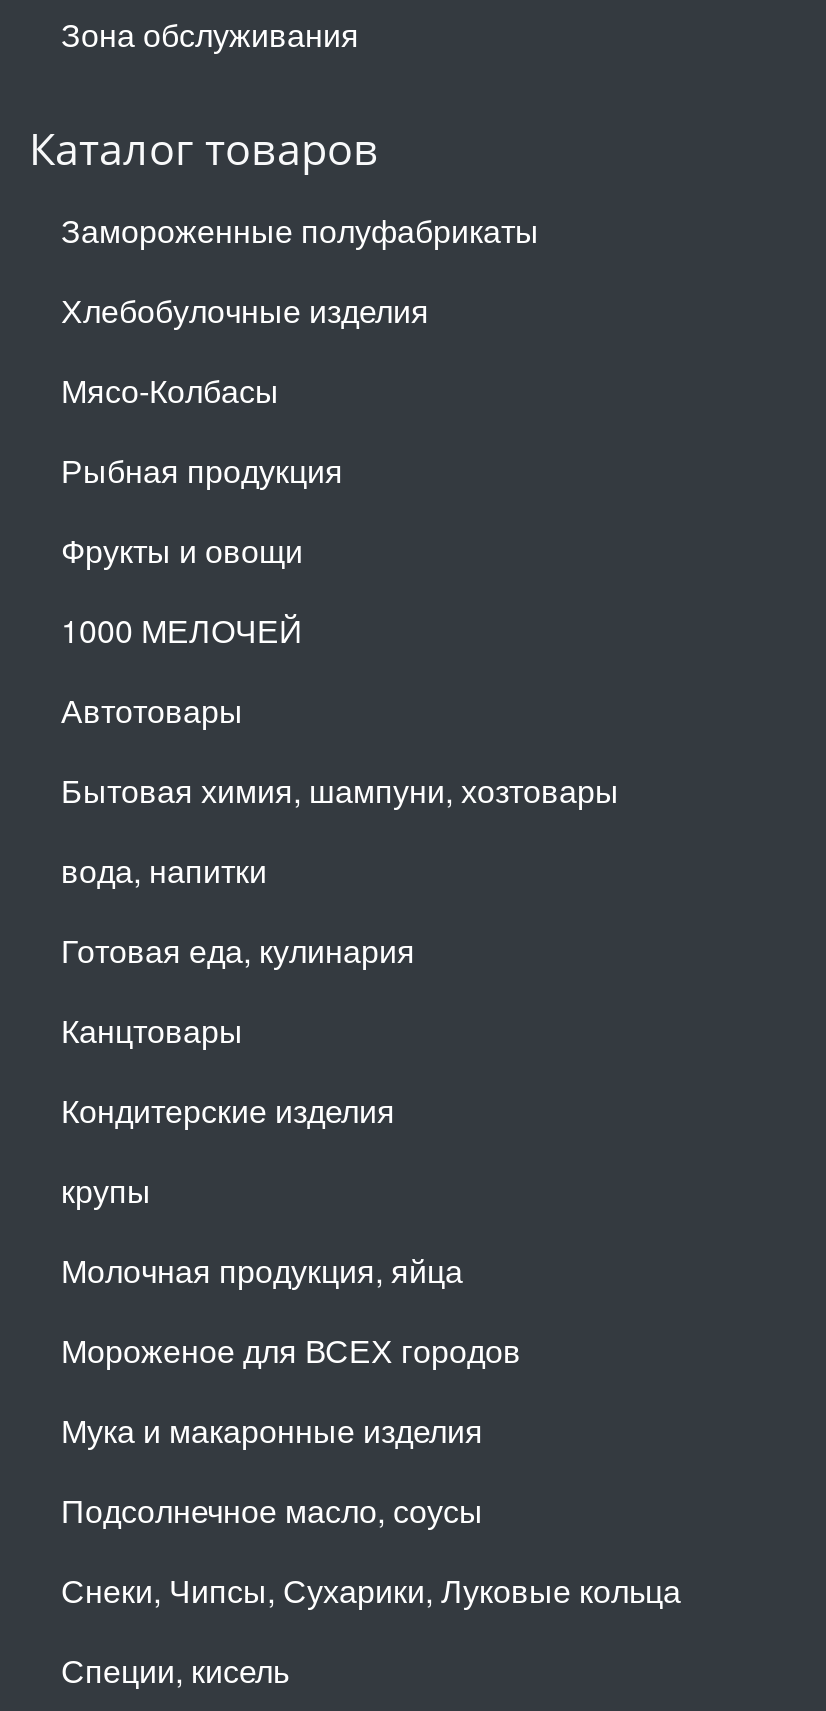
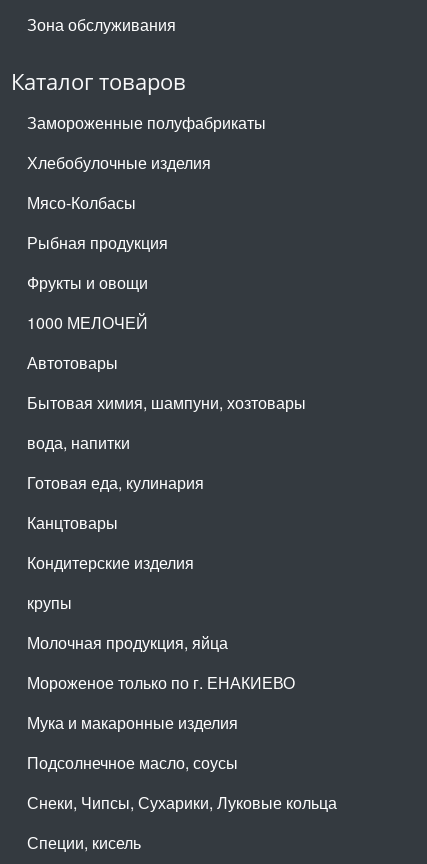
- Мороженое для ВСЕХ городов
+ Мороженое только по г. ЕНАКИЕВО
